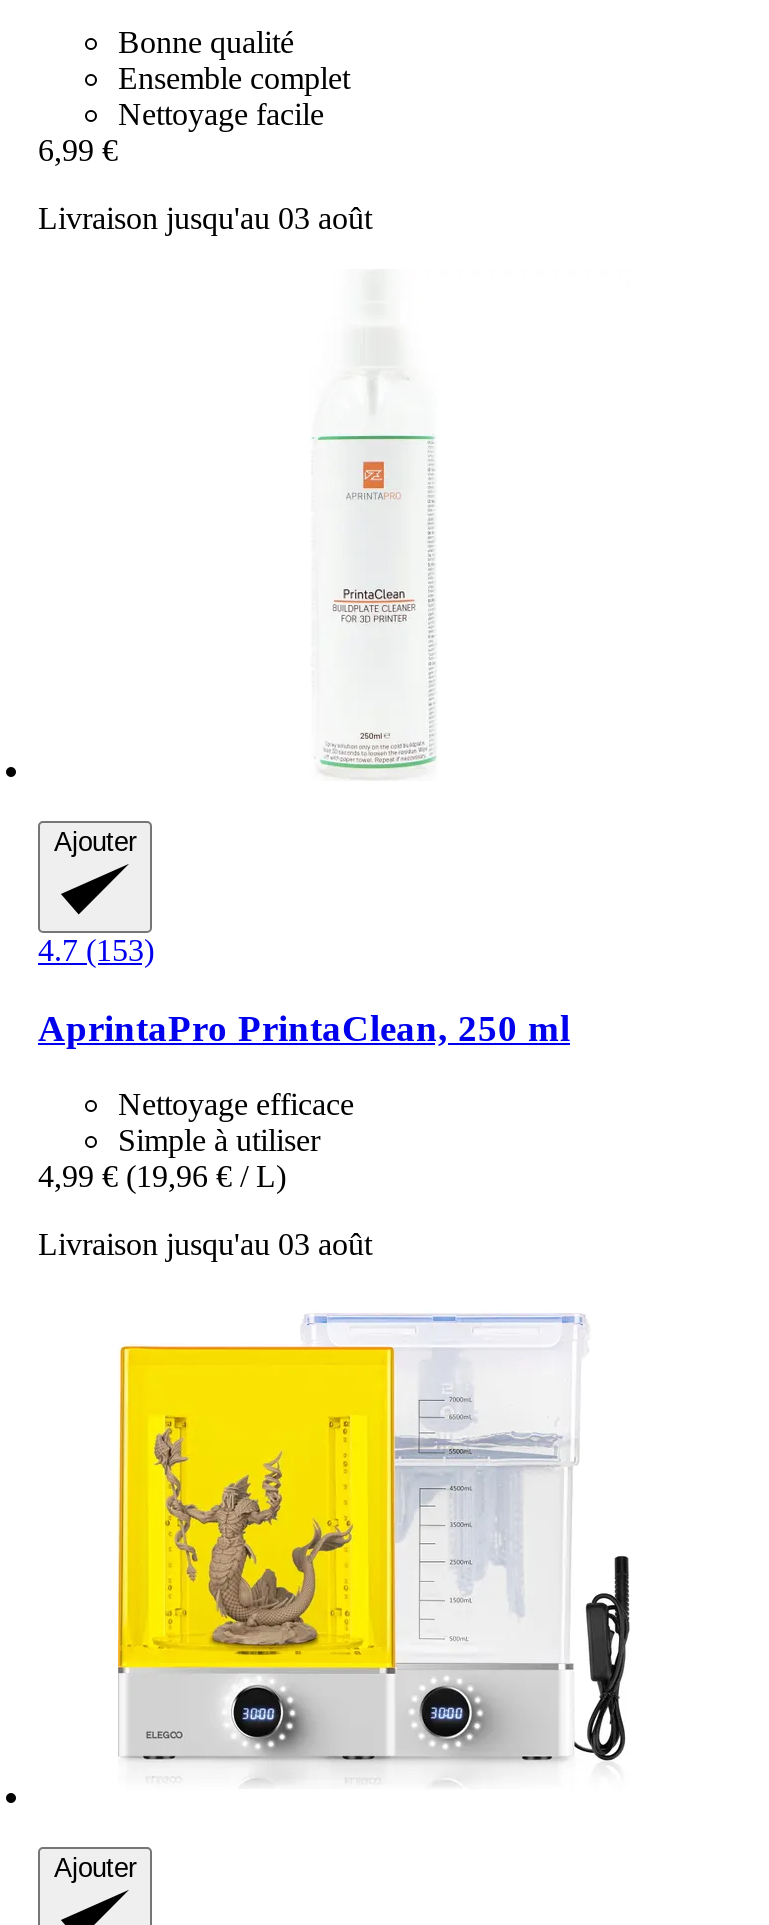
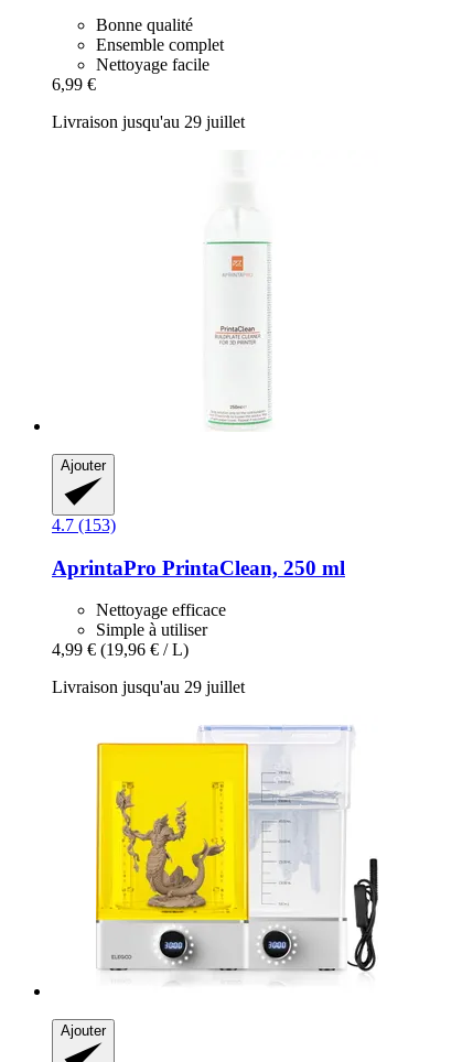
- Livraison jusqu'au 03 août
+ Livraison jusqu'au 29 juillet

- Livraison jusqu'au 03 août
+ Livraison jusqu'au 29 juillet
